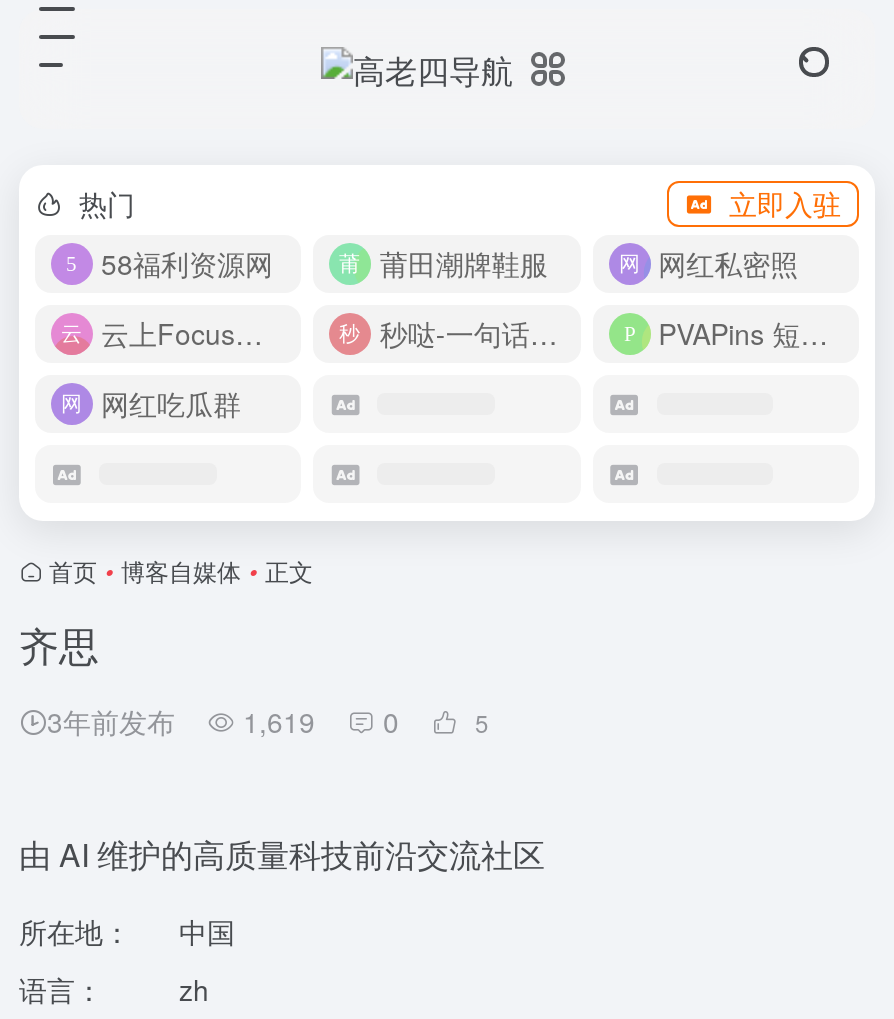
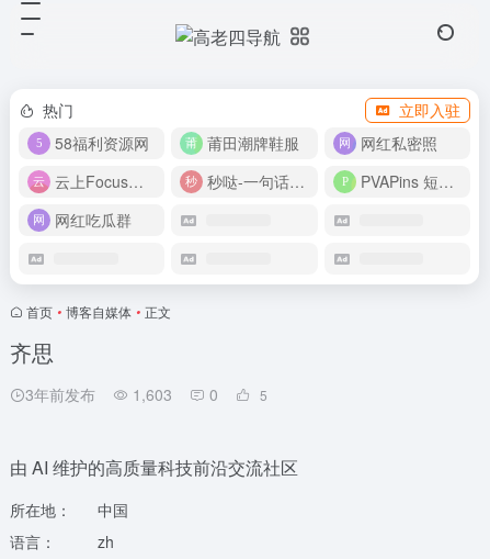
- 3年前发布 1,619 0
+ 3年前发布 1,603 0
